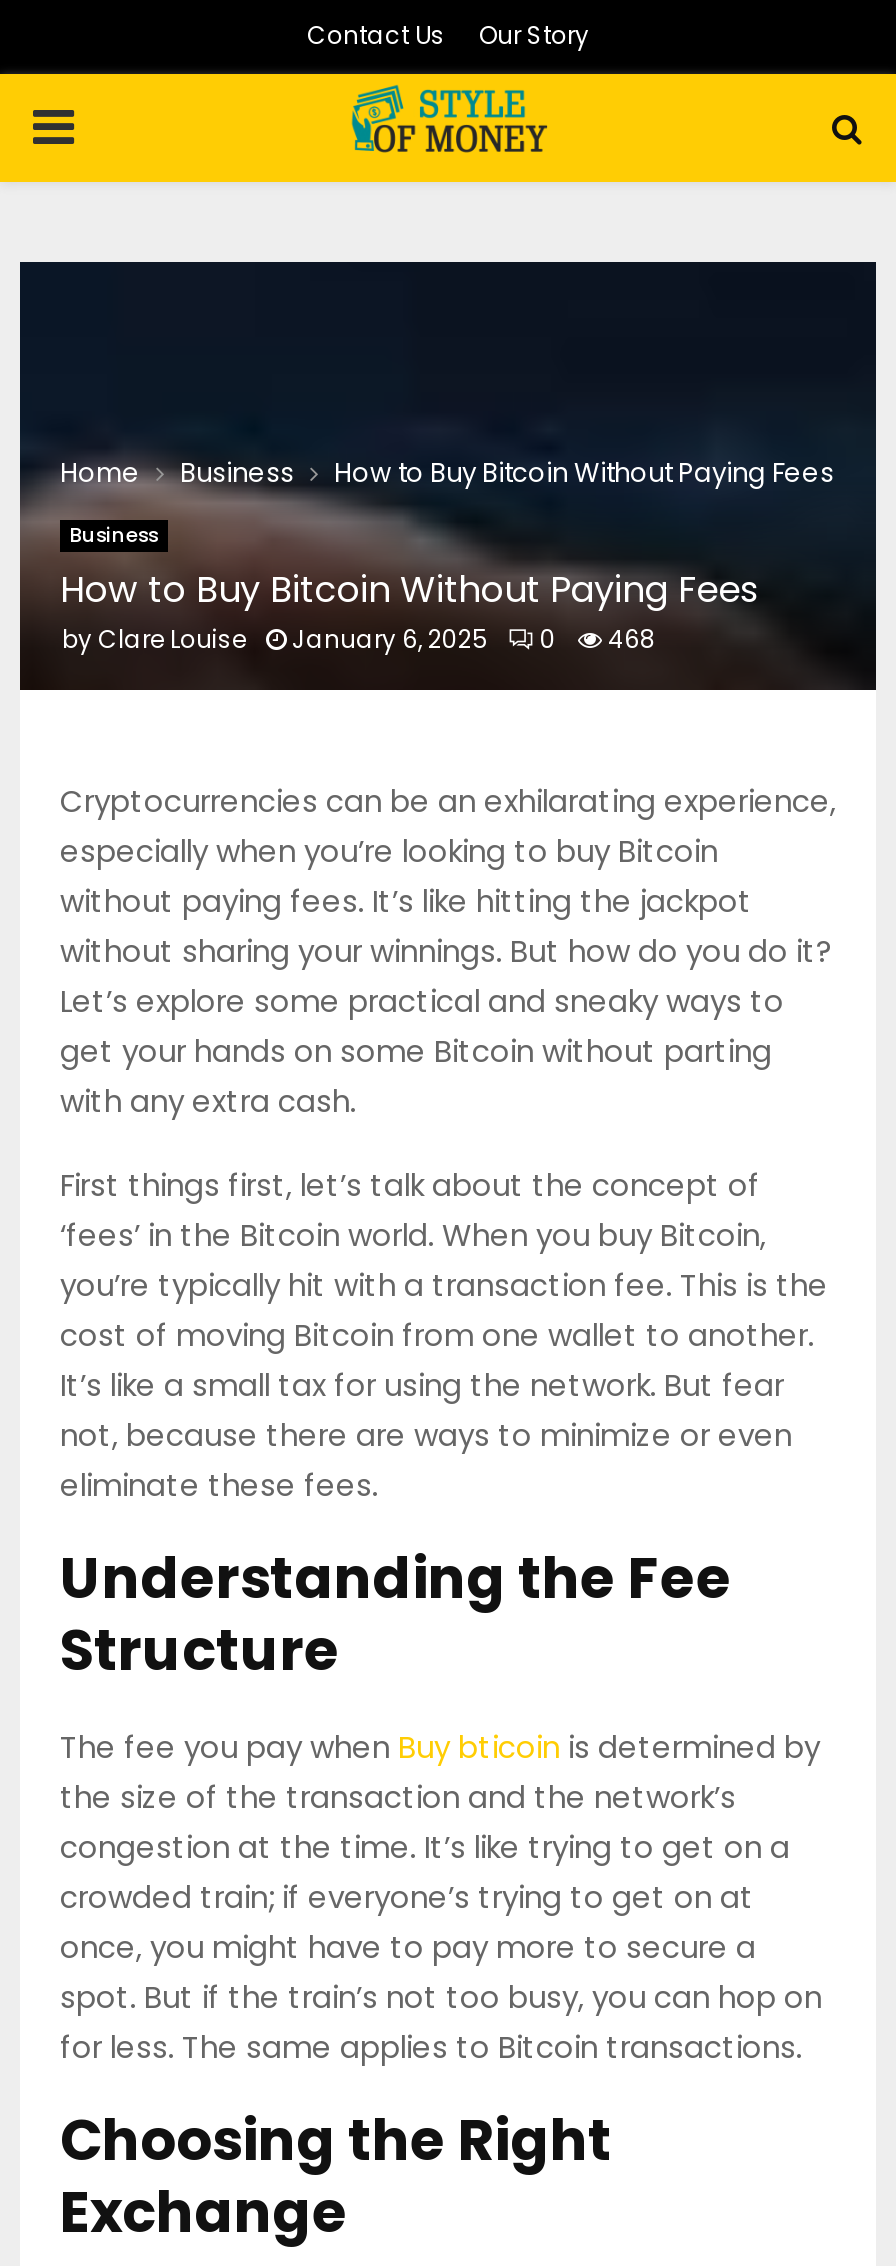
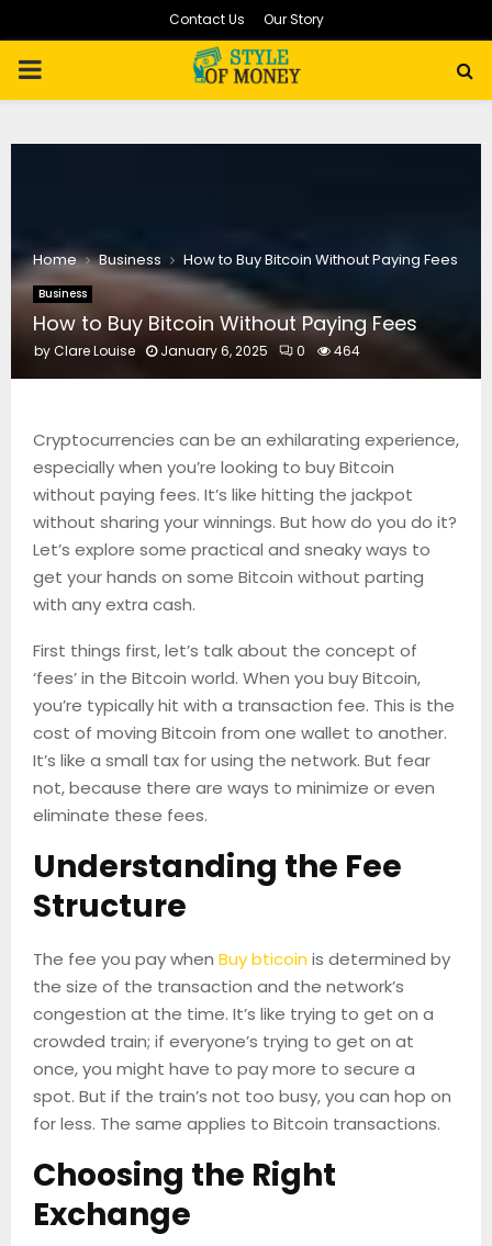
- by Clare Louise January 6, 2025 0 468
+ by Clare Louise January 6, 2025 0 464
